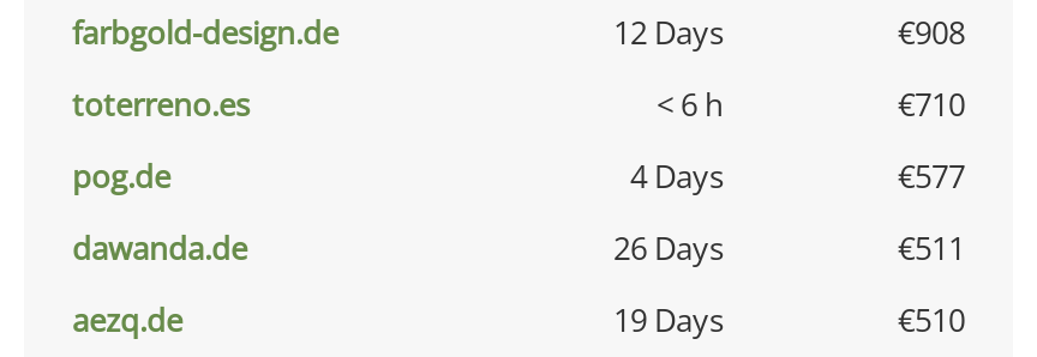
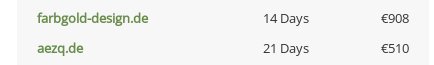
- 12 Days
+ 14 Days

- toterreno.es
- < 6 h
- €710
- pog.de
- 4 Days
- €577
- dawanda.de
- 26 Days
- €511

- 19 Days
+ 21 Days
